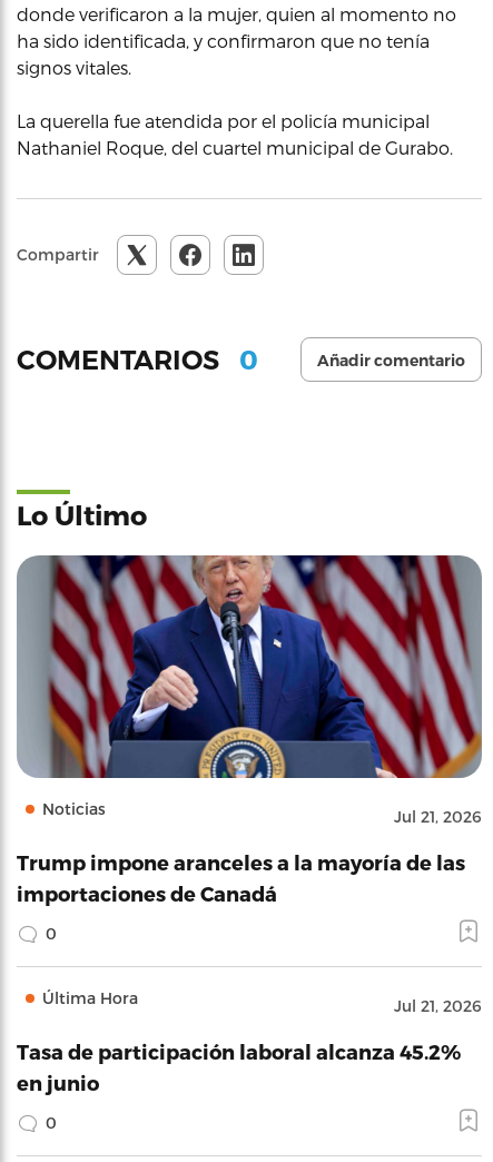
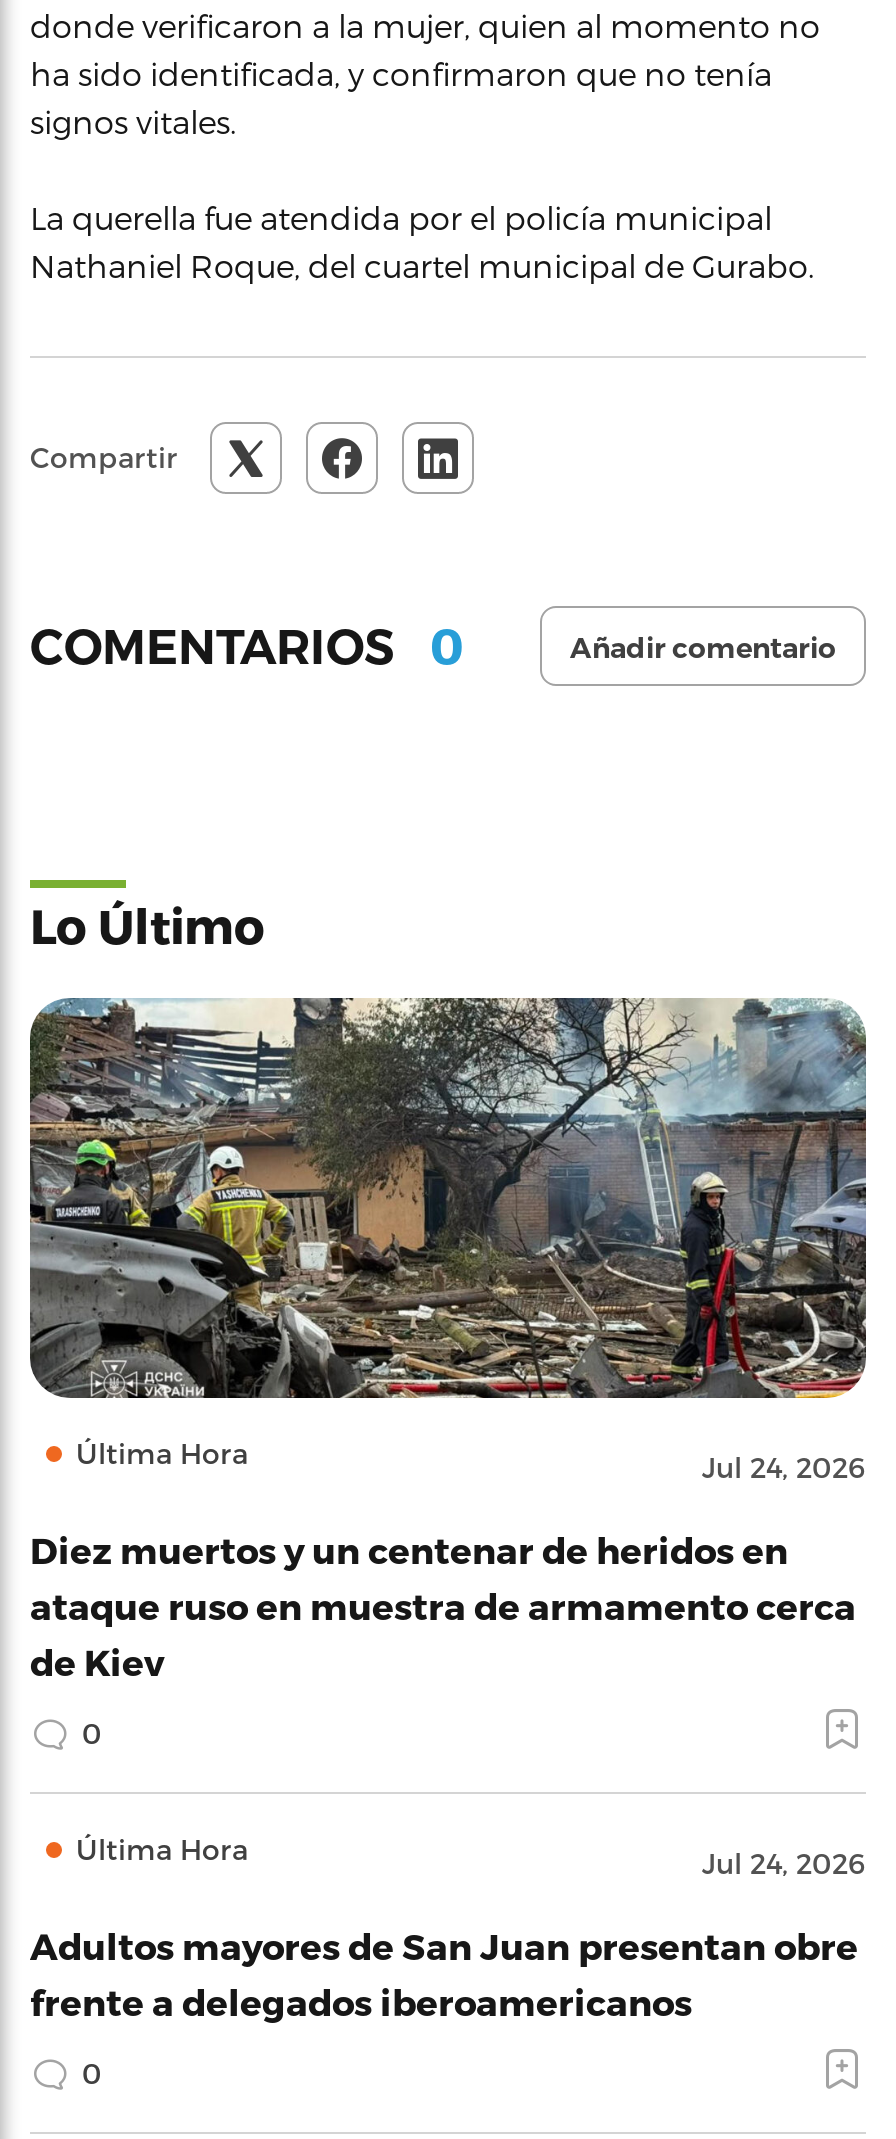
- [image]
- Noticias
- Jul 21, 2026
+ [image]
+ Última Hora
+ Jul 24, 2026

- Trump impone aranceles a la mayoría de las
- importaciones de Canadá
+ Diez muertos y un centenar de heridos en
+ ataque ruso en muestra de armamento cerca
+ de Kiev

- Jul 21, 2026
+ Jul 24, 2026

- Tasa de participación laboral alcanza 45.2%
- en junio
+ Adultos mayores de San Juan presentan obre
+ frente a delegados iberoamericanos
